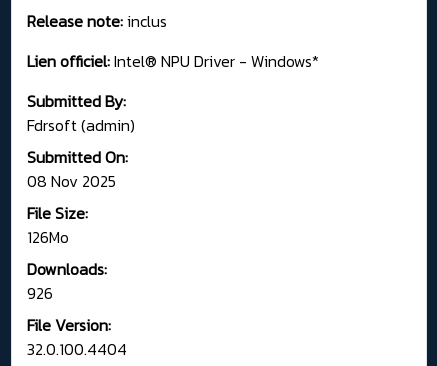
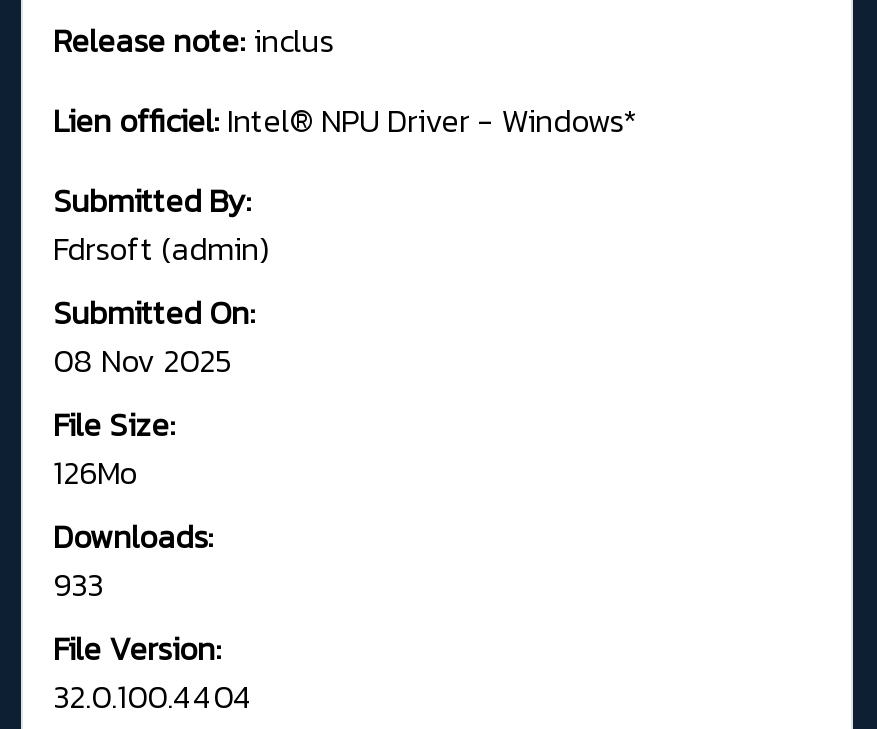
- 926
+ 933
